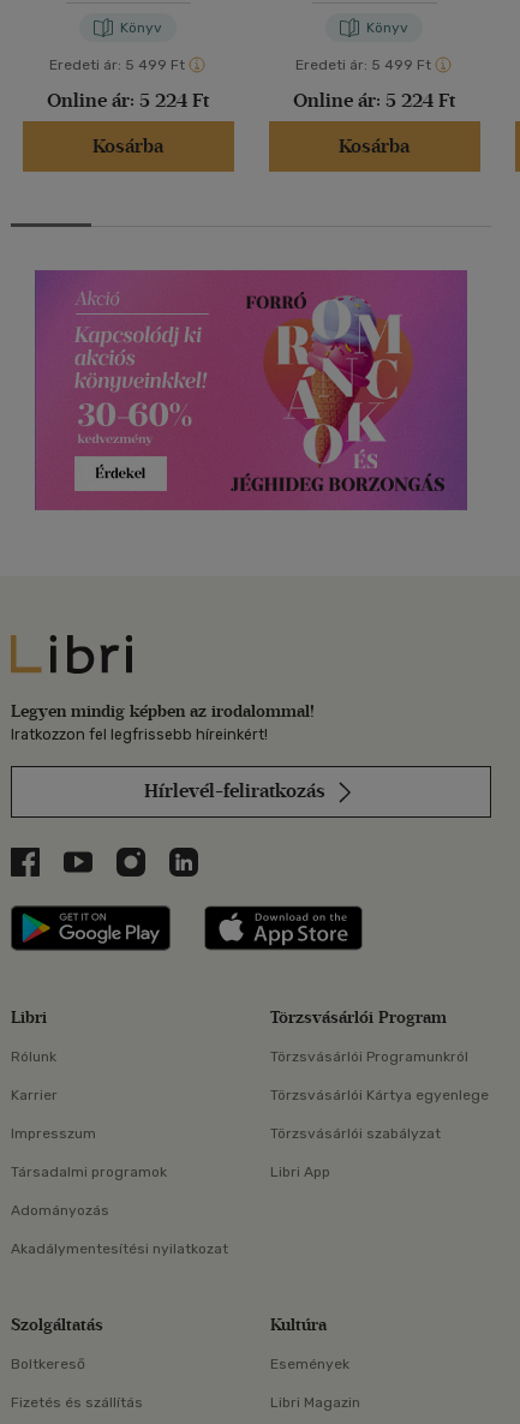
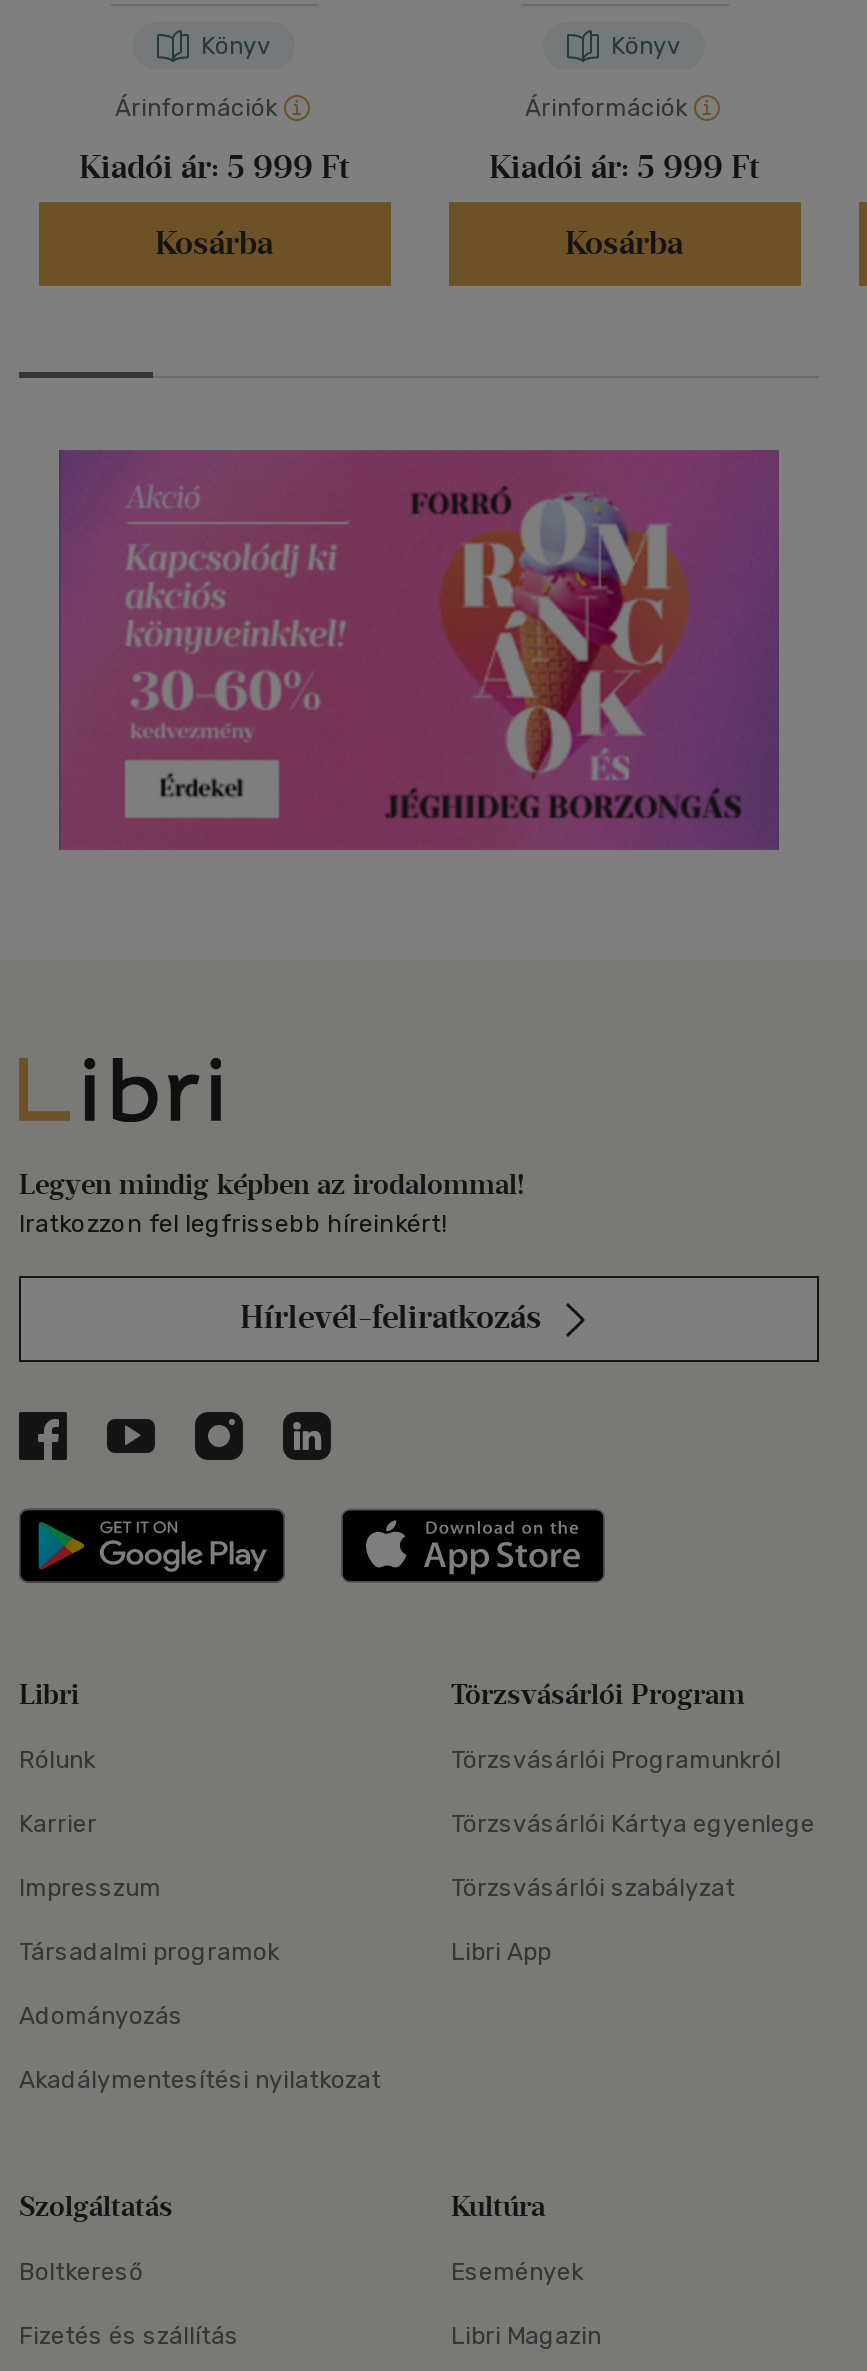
- Eredeti ár: 5 499 Ft
+ Árinformációk

- Eredeti ár: 5 499 Ft
+ Árinformációk

- Online ár: 5 224 Ft
+ Kiadói ár: 5 999 Ft

- Online ár: 5 224 Ft
+ Kiadói ár: 5 999 Ft
